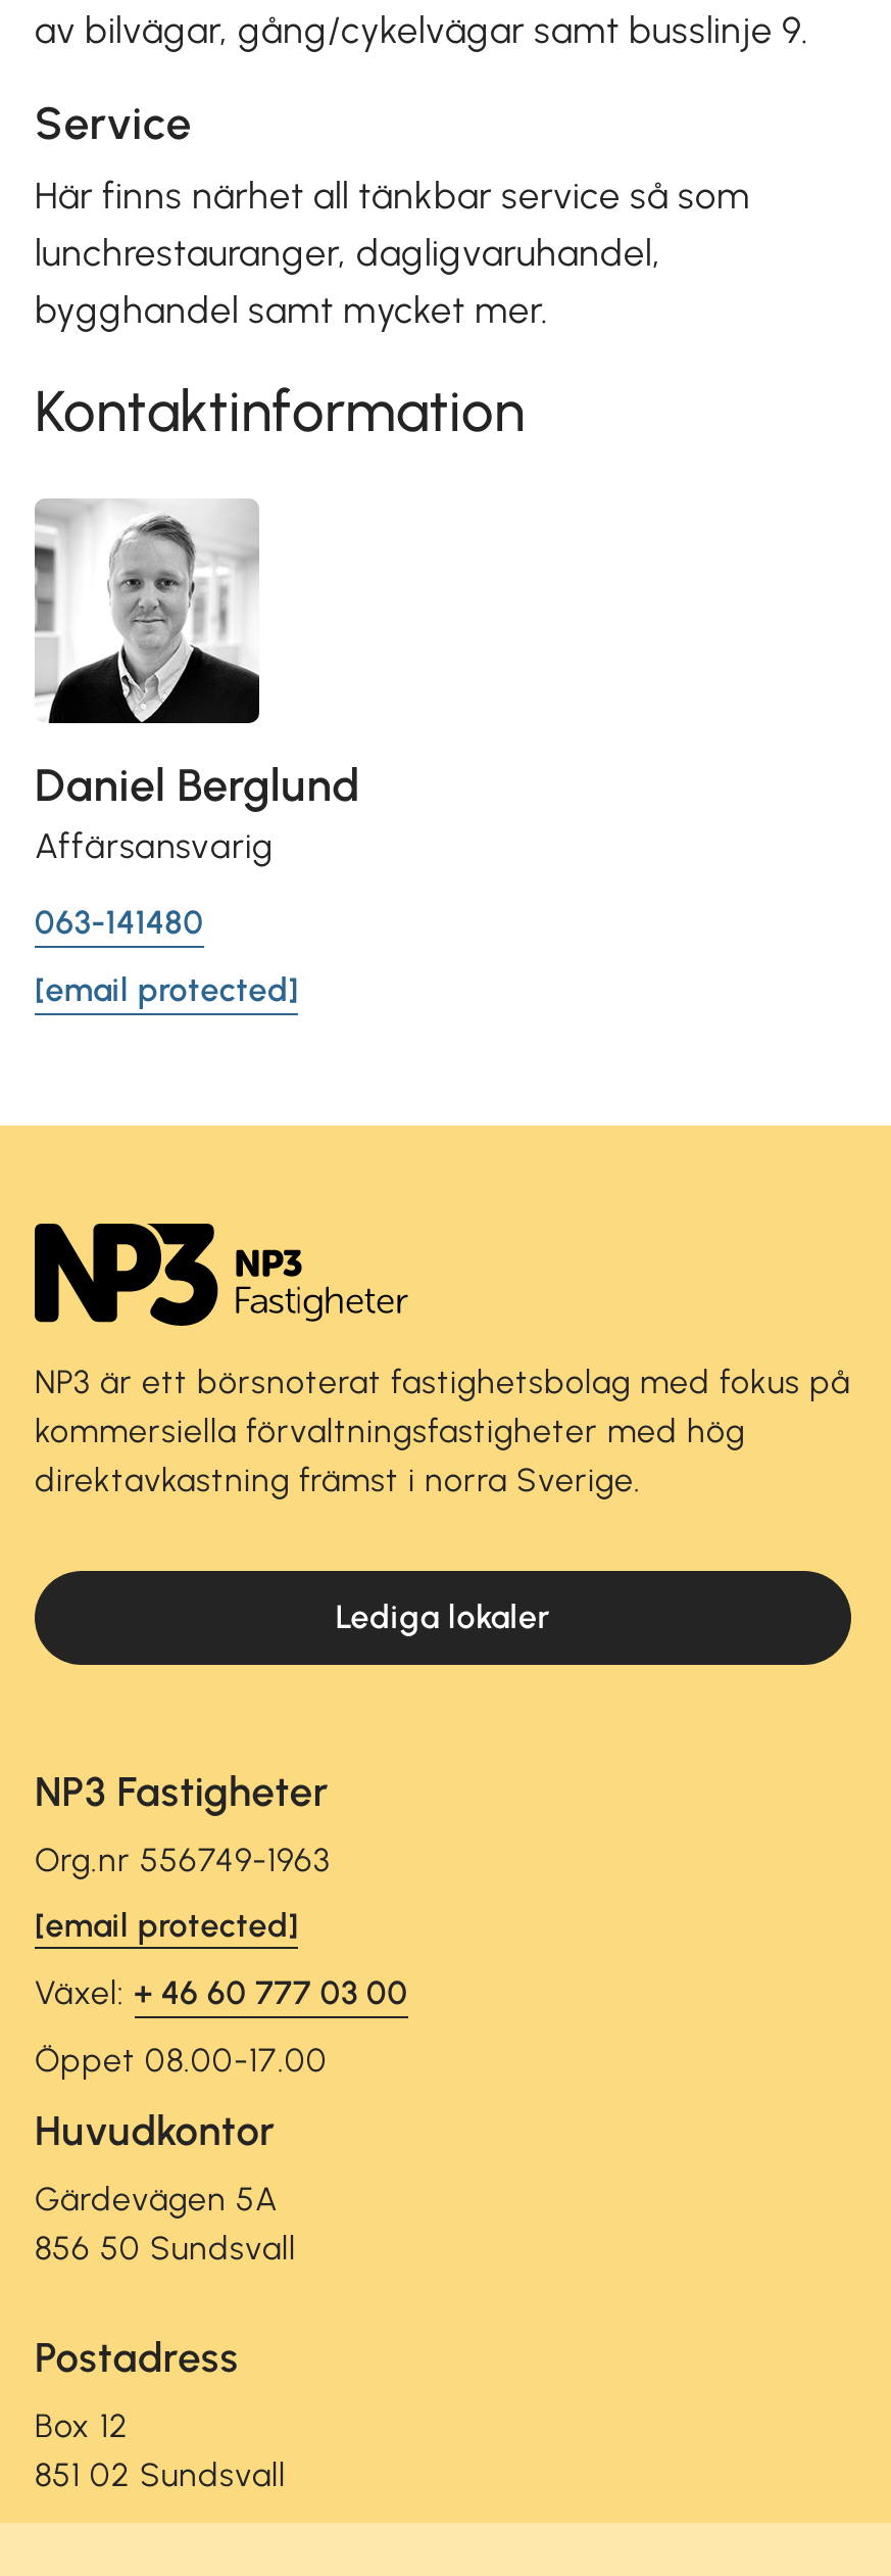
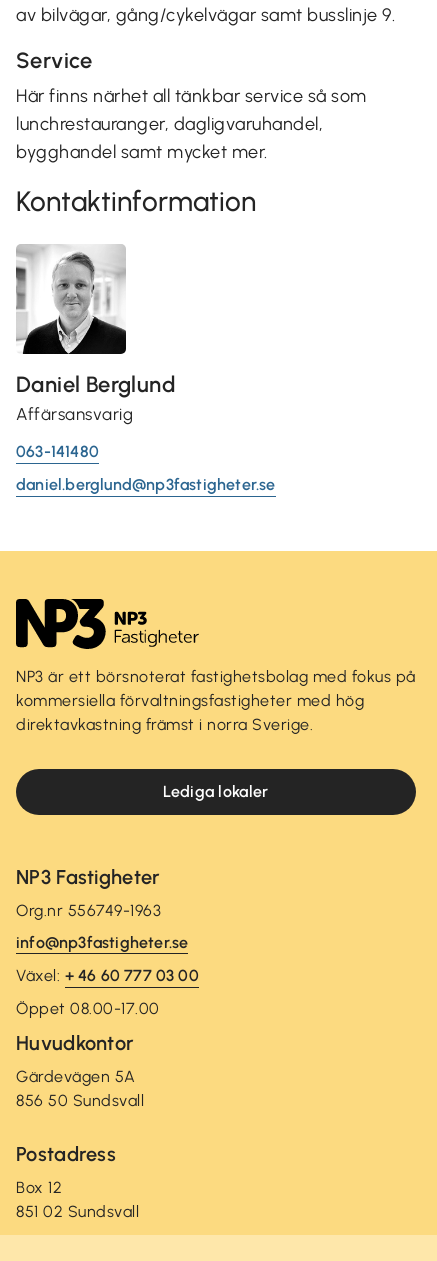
- [email protected]
+ daniel.berglund@np3fastigheter.se

- [email protected]
+ info@np3fastigheter.se
